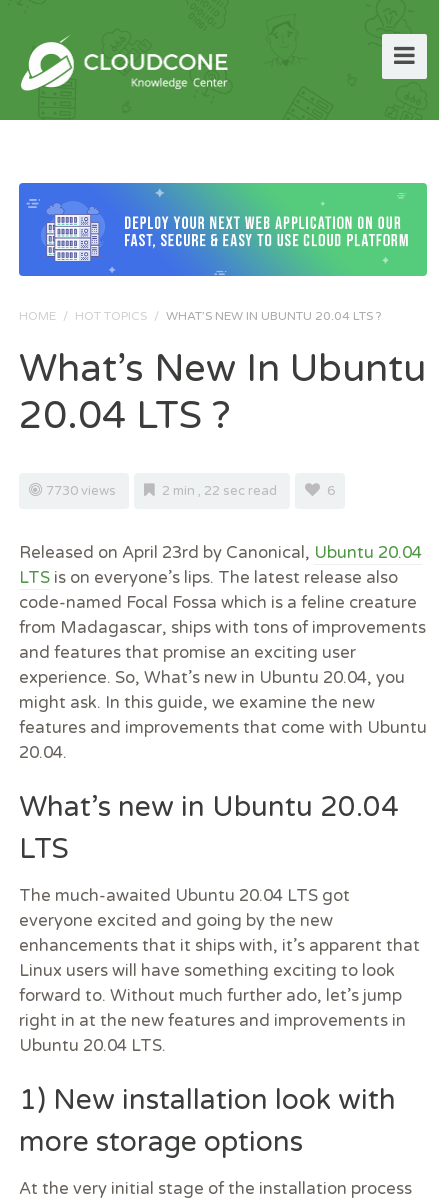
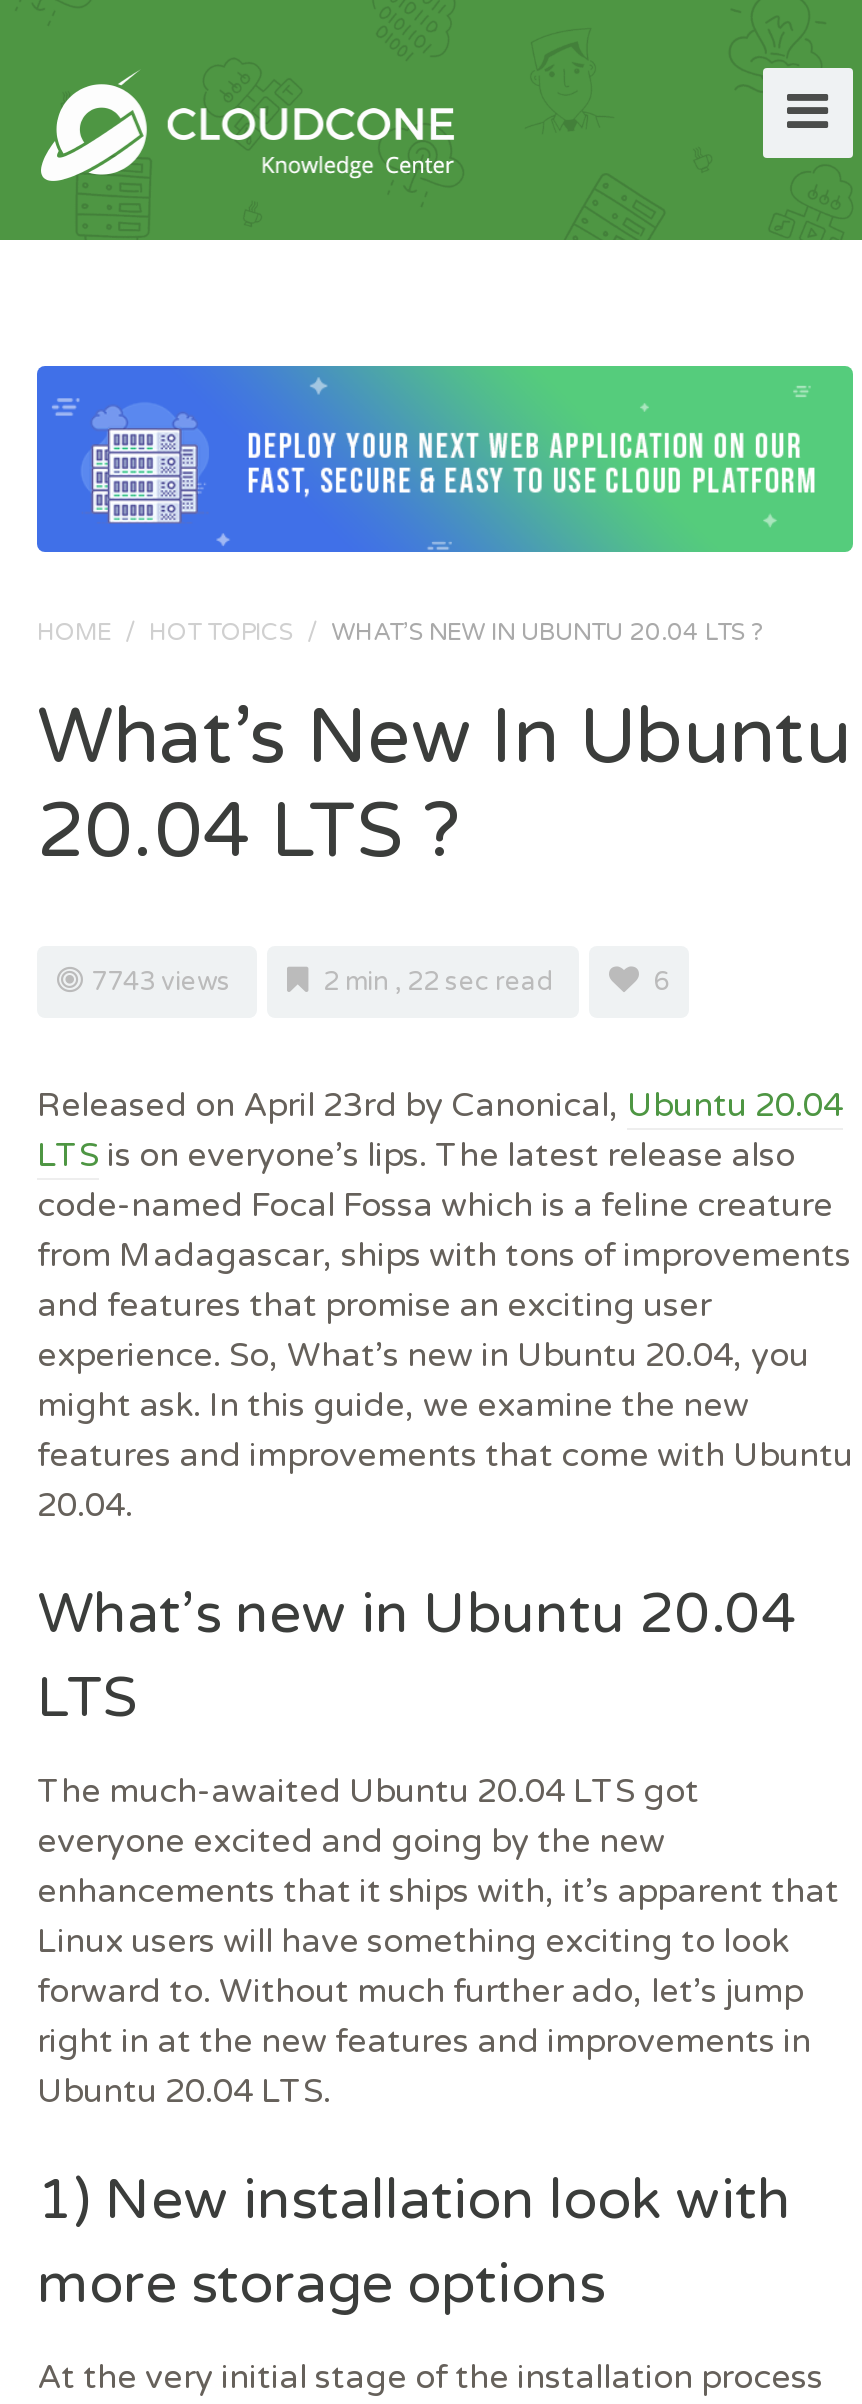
- 7730 views
+ 7743 views
